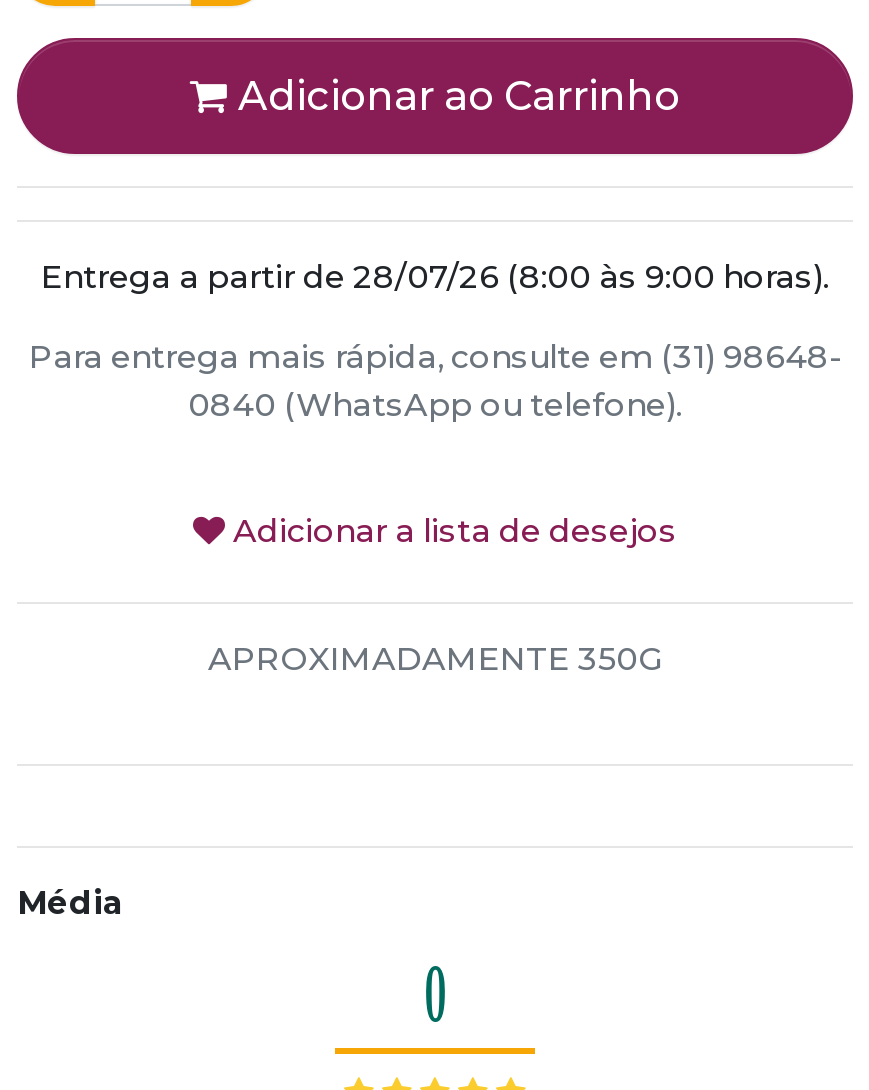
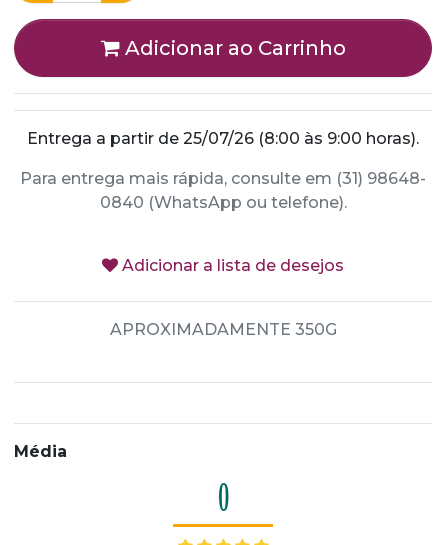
- Entrega a partir de 28/07/26 (8:00 às 9:00 horas).
+ Entrega a partir de 25/07/26 (8:00 às 9:00 horas).
